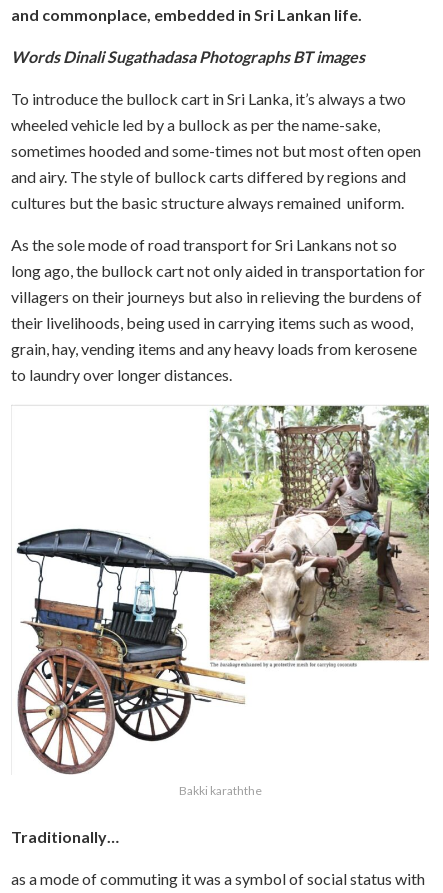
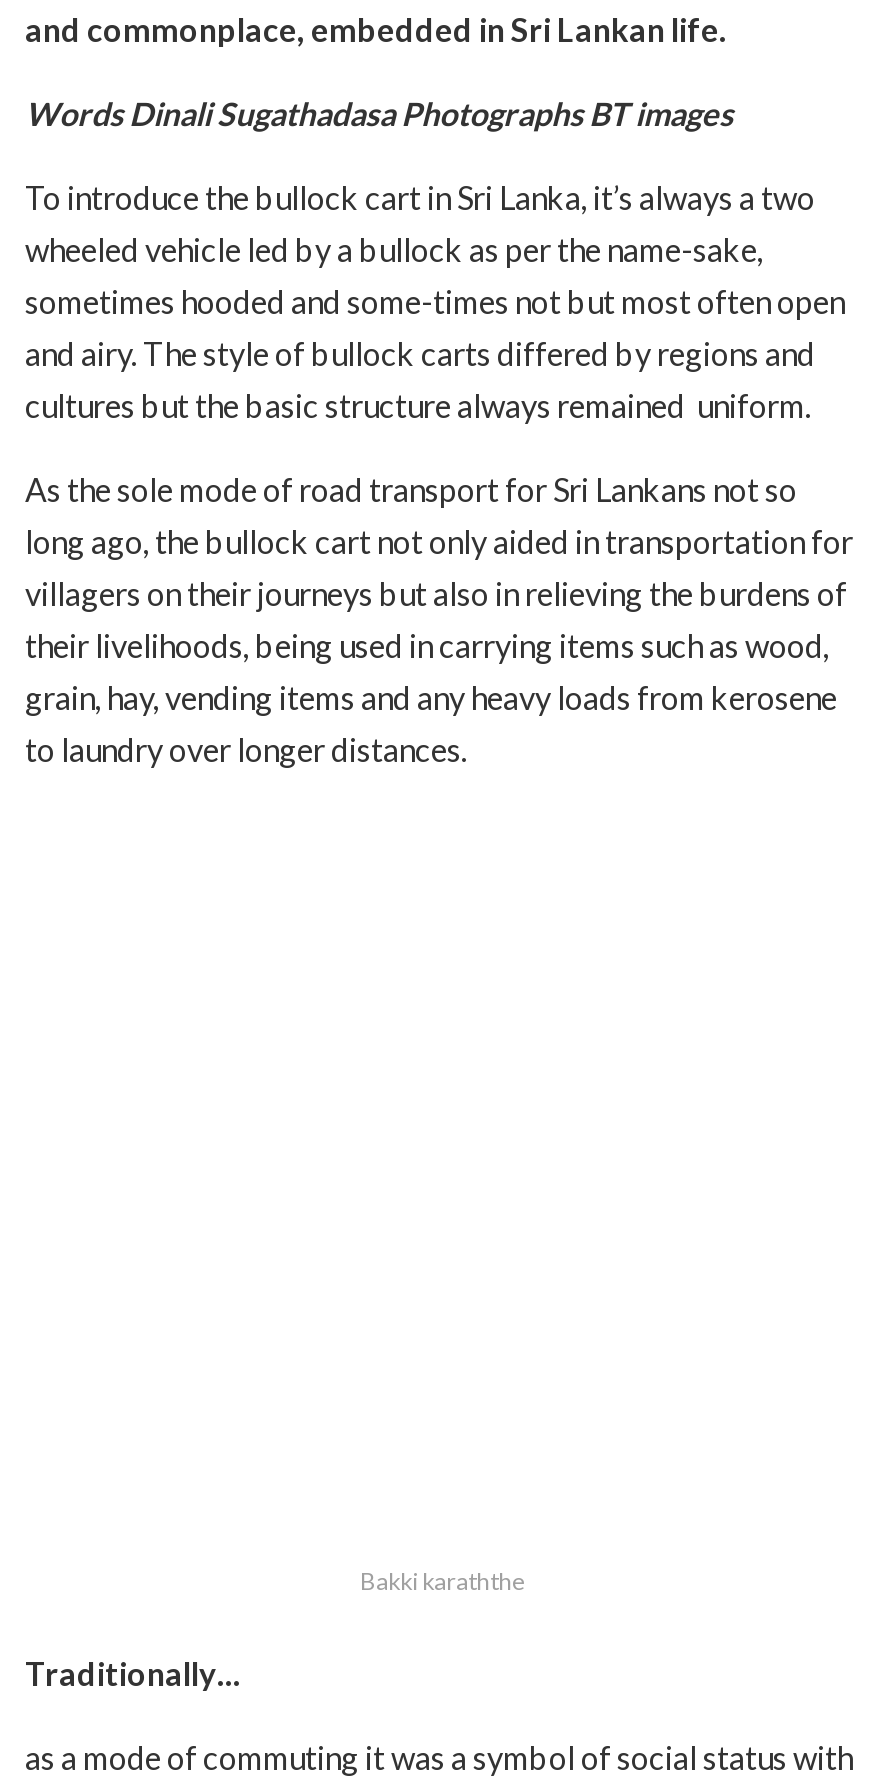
- [image]
